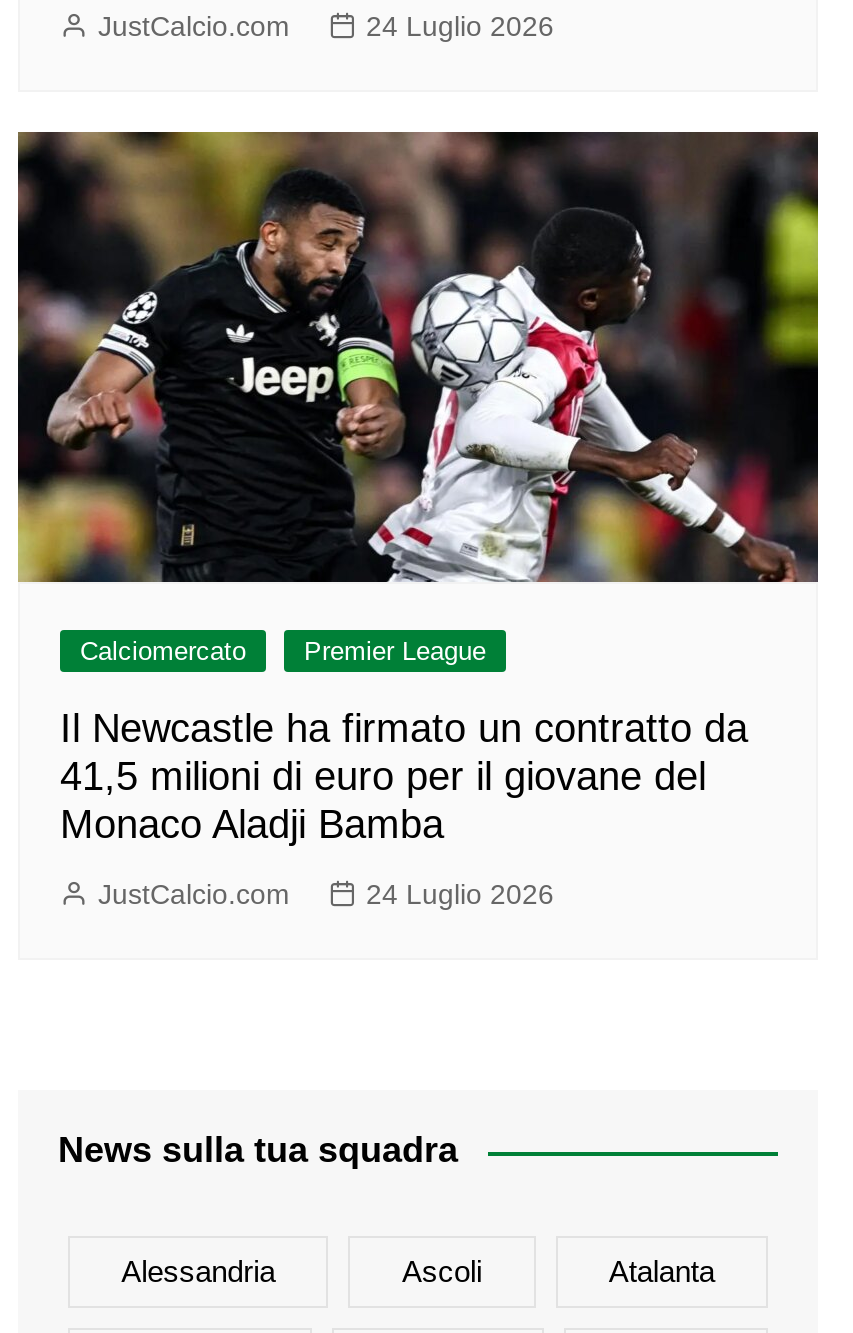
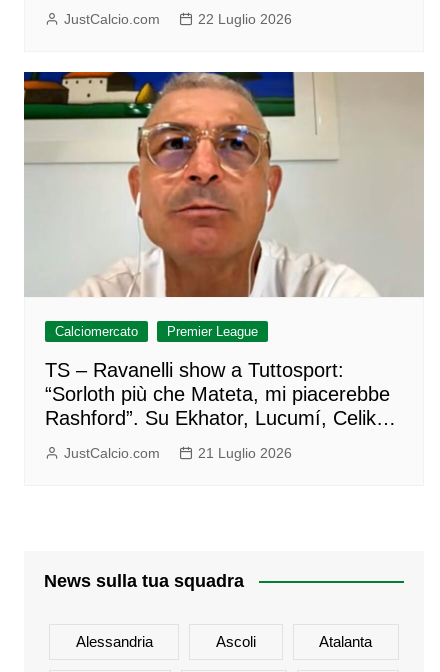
- 24 Luglio 2026
+ 22 Luglio 2026

- [image]
+ [image]

- Il Newcastle ha firmato un contratto da
- 41,5 milioni di euro per il giovane del
- Monaco Aladji Bamba
+ TS – Ravanelli show a Tuttosport:
+ “Sorloth più che Mateta, mi piacerebbe
+ Rashford”. Su Ekhator, Lucumí, Celik…

- 24 Luglio 2026
+ 21 Luglio 2026
